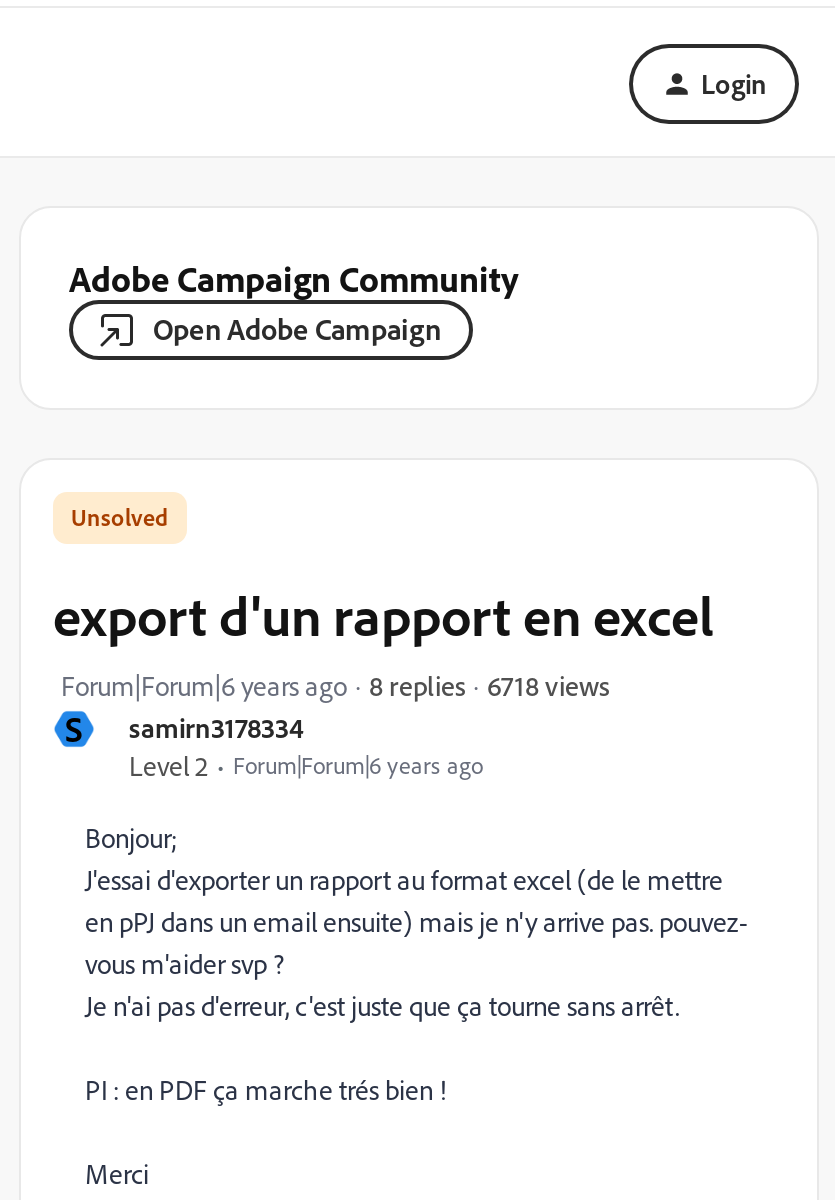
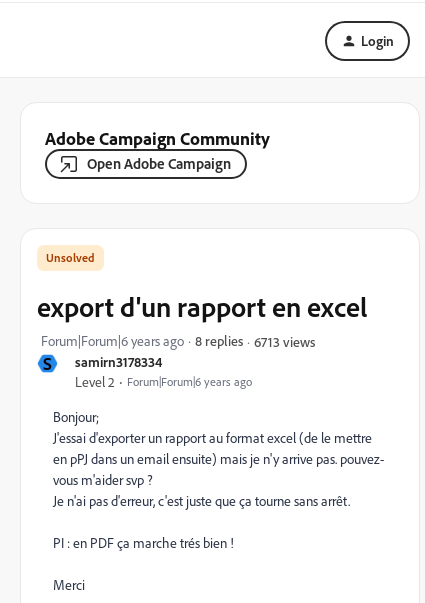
- 6718 views
+ 6713 views
